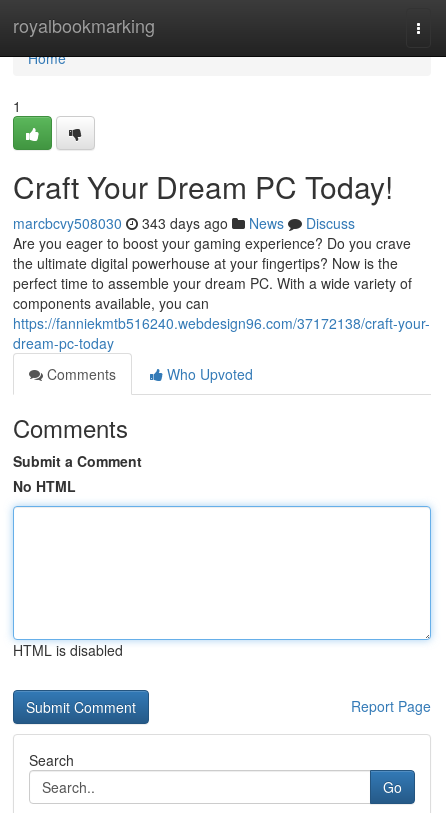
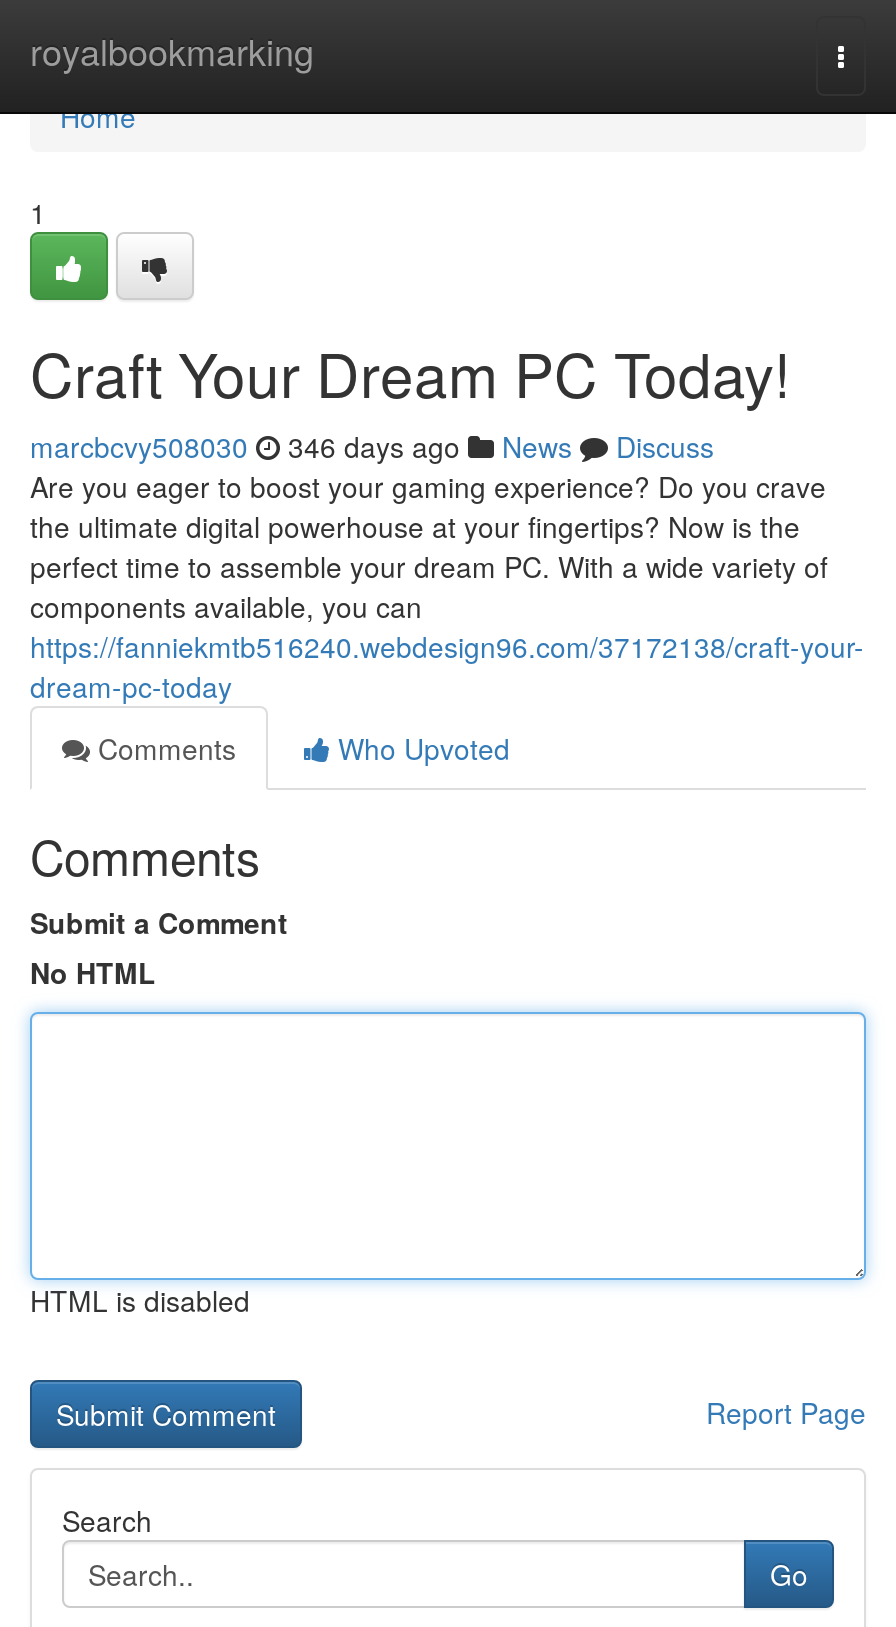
- marcbcvy508030 343 days ago News Discuss
+ marcbcvy508030 346 days ago News Discuss
